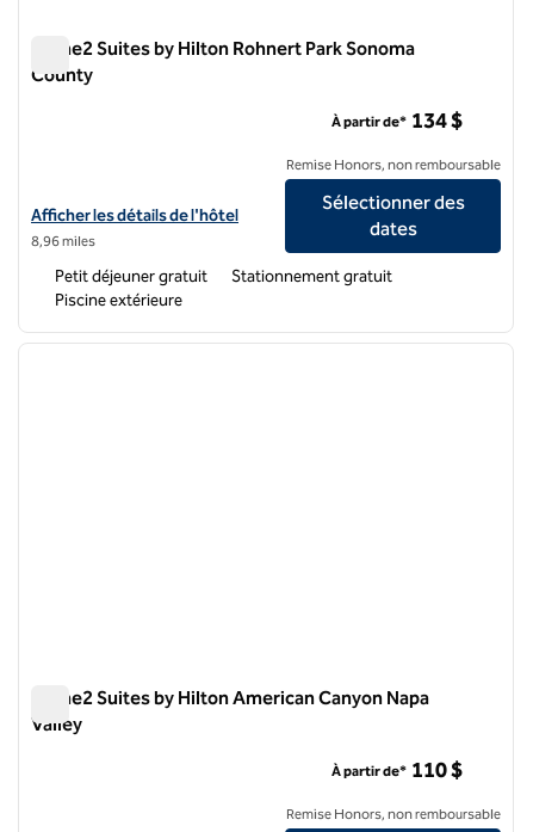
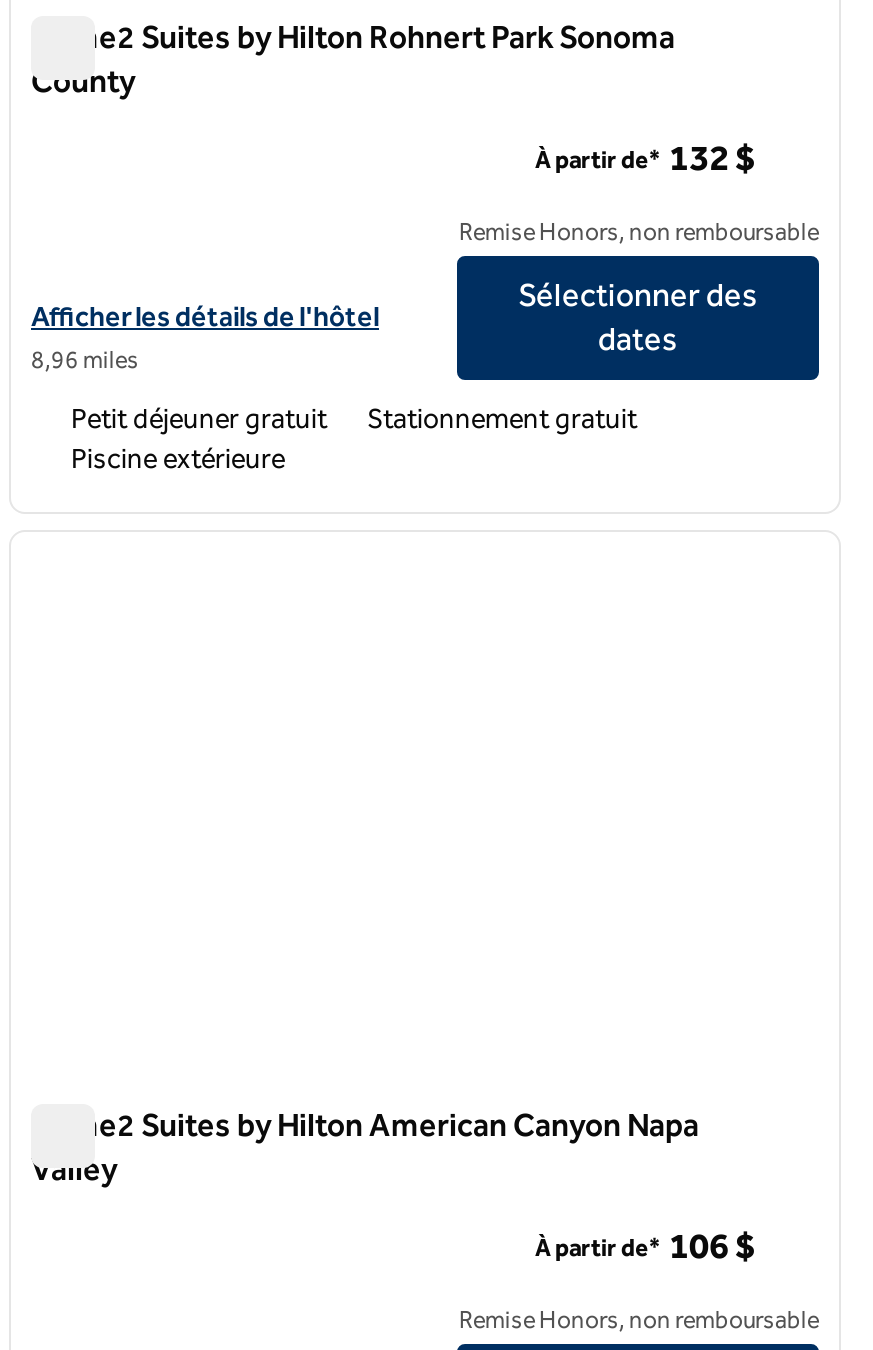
- À partir de* 134 $
+ À partir de* 132 $

- À partir de* 110 $
+ À partir de* 106 $
